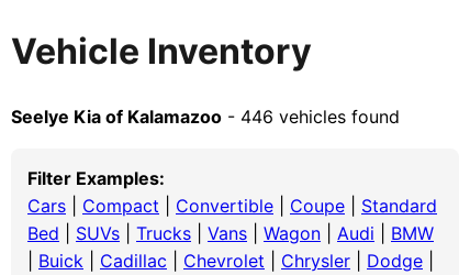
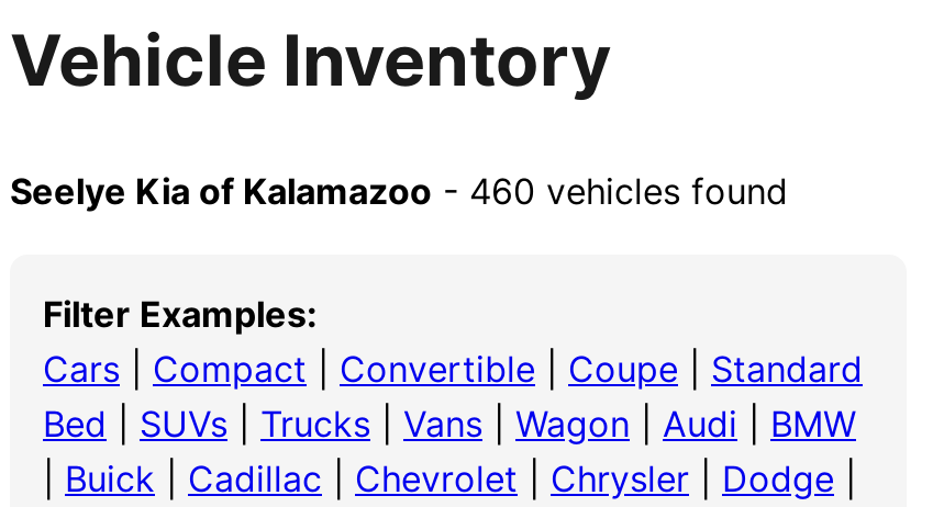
- Seelye Kia of Kalamazoo - 446 vehicles found
+ Seelye Kia of Kalamazoo - 460 vehicles found
